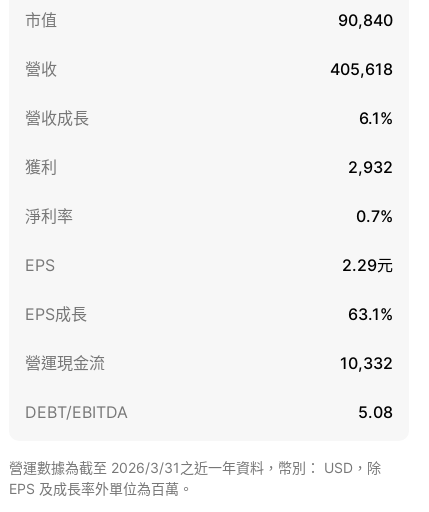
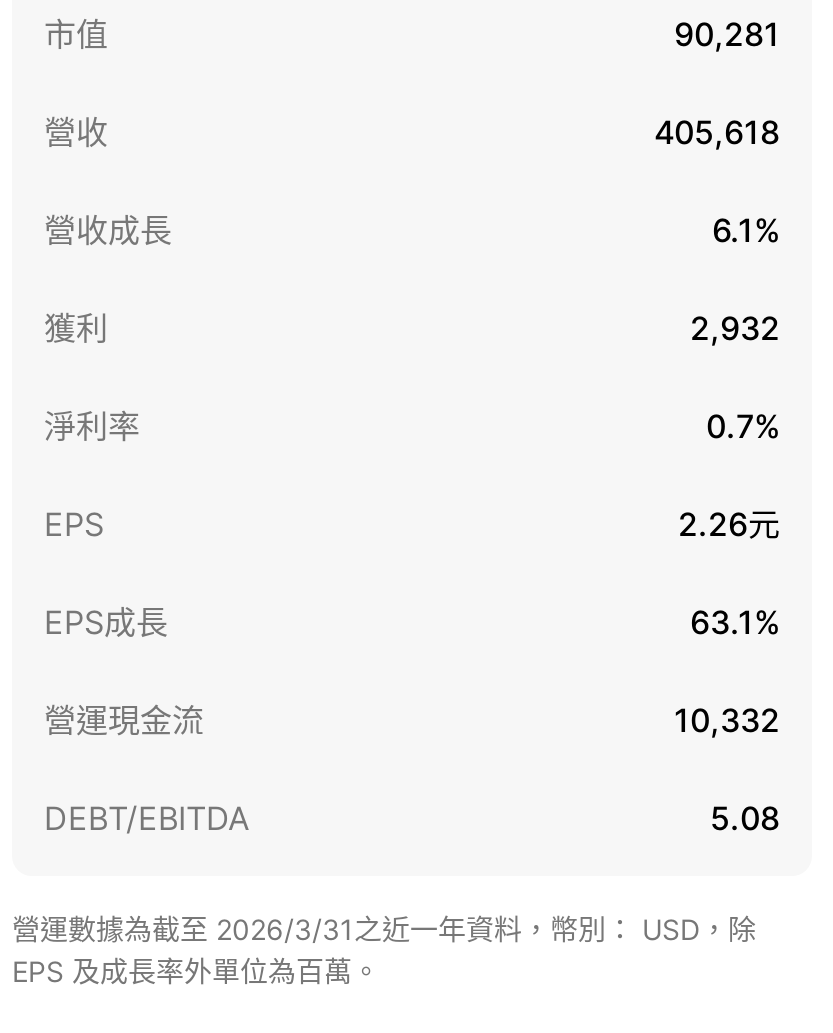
- 90,840
+ 90,281

- 2.29元
+ 2.26元
